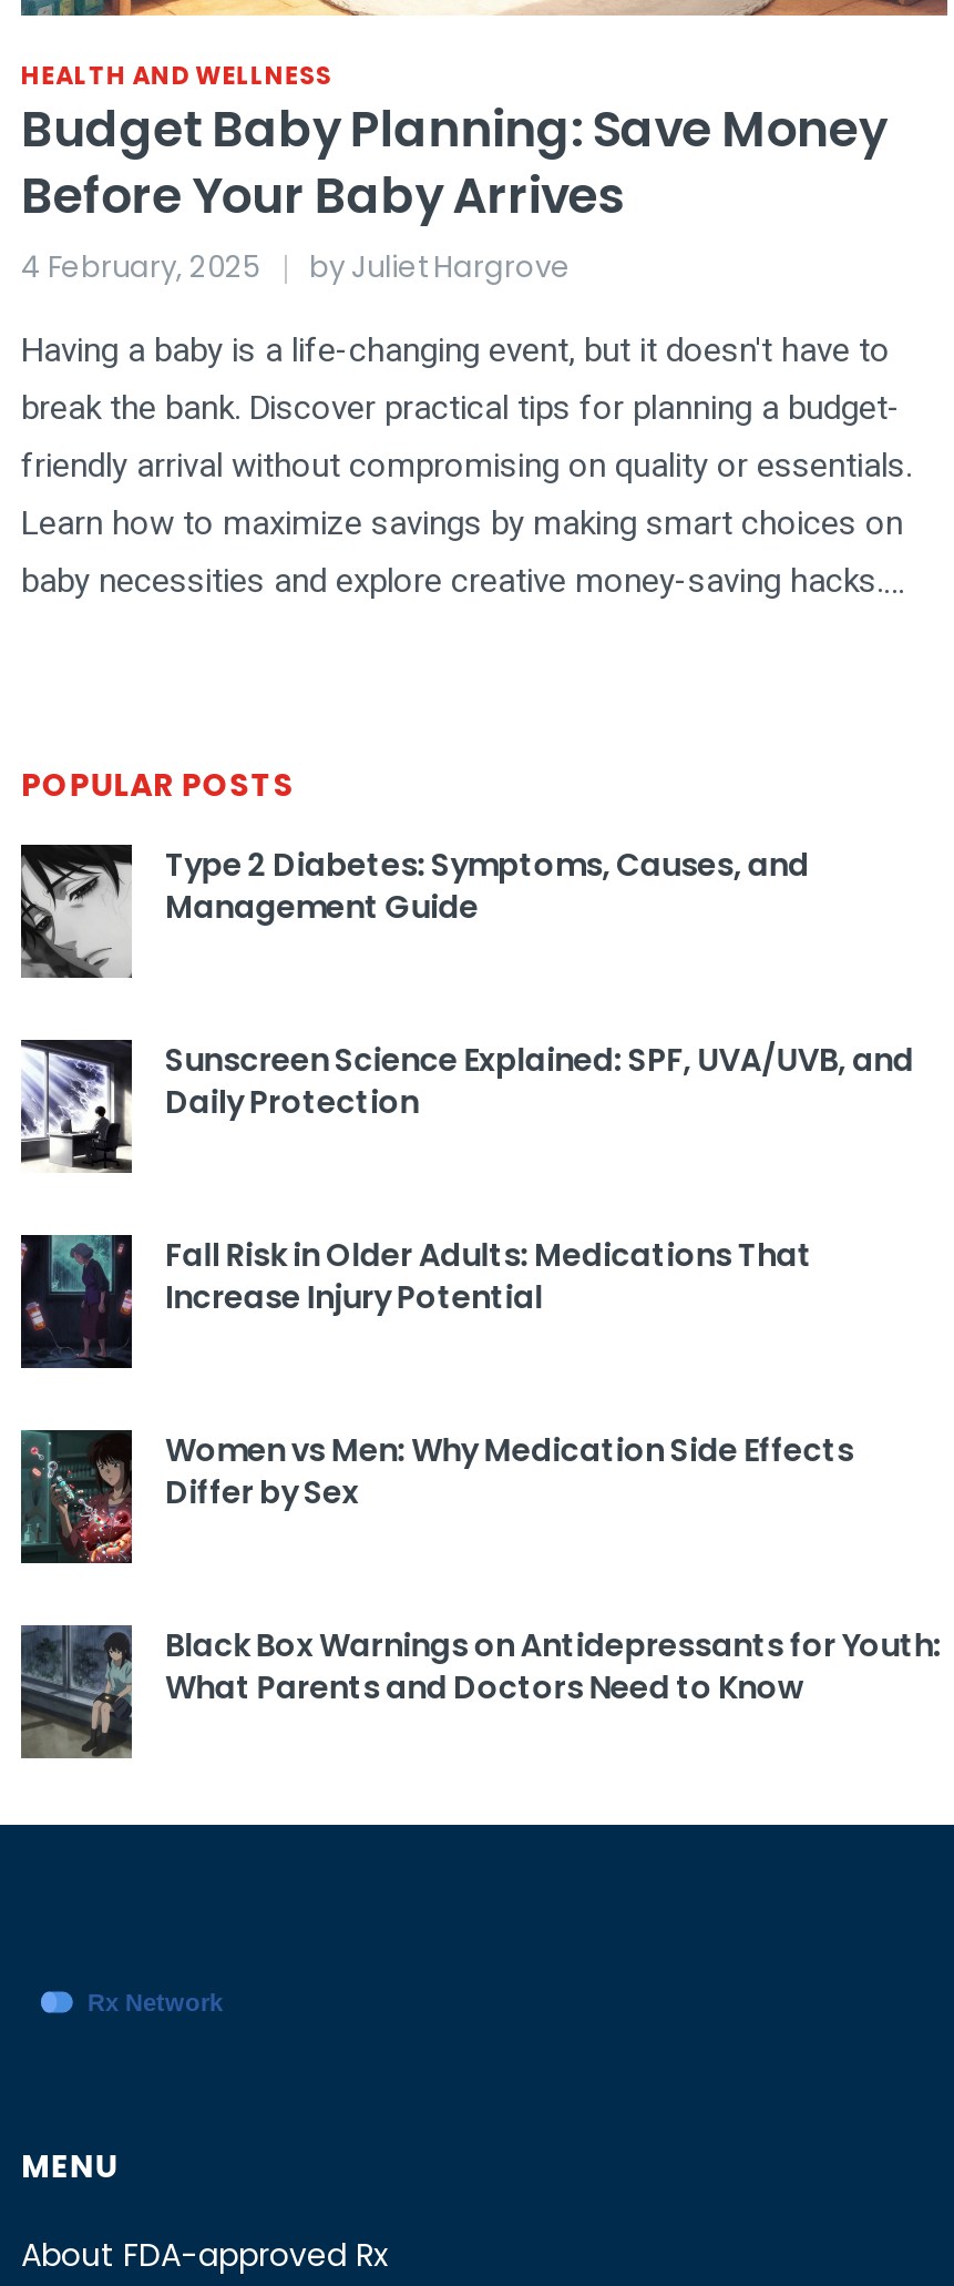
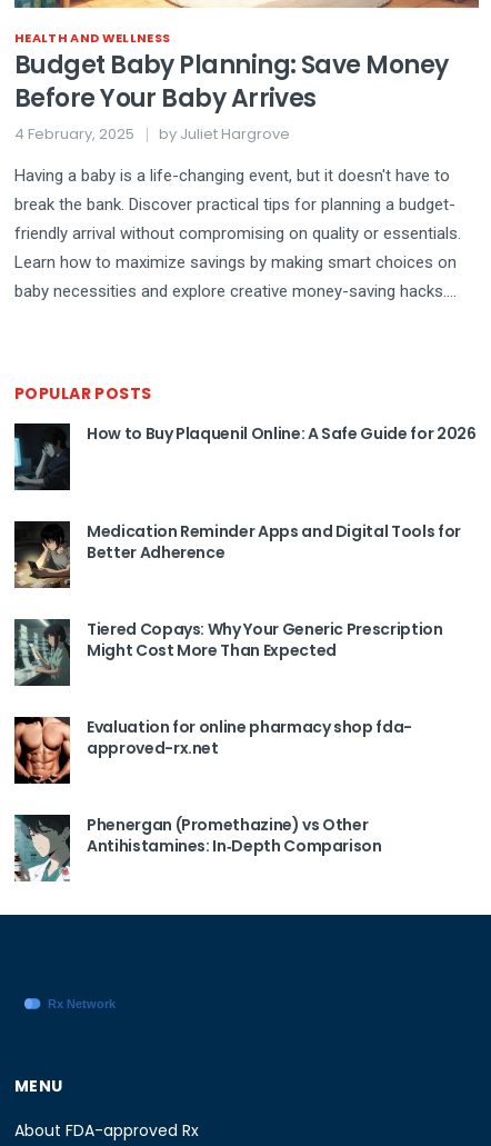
- [image]
- Type 2 Diabetes: Symptoms, Causes, and
- Management Guide
+ [image]
+ How to Buy Plaquenil Online: A Safe Guide for 2026

- [image]
- Sunscreen Science Explained: SPF, UVA/UVB, and
- Daily Protection
+ [image]
+ Medication Reminder Apps and Digital Tools for
+ Better Adherence

- [image]
- Fall Risk in Older Adults: Medications That
- Increase Injury Potential
+ [image]
+ Tiered Copays: Why Your Generic Prescription
+ Might Cost More Than Expected

- [image]
- Women vs Men: Why Medication Side Effects
- Differ by Sex
+ [image]
+ Evaluation for online pharmacy shop fda-
+ approved-rx.net

- [image]
- Black Box Warnings on Antidepressants for Youth:
- What Parents and Doctors Need to Know
+ [image]
+ Phenergan (Promethazine) vs Other
+ Antihistamines: In‑Depth Comparison
